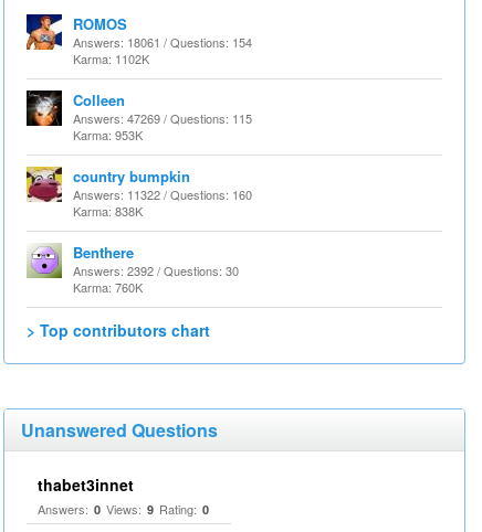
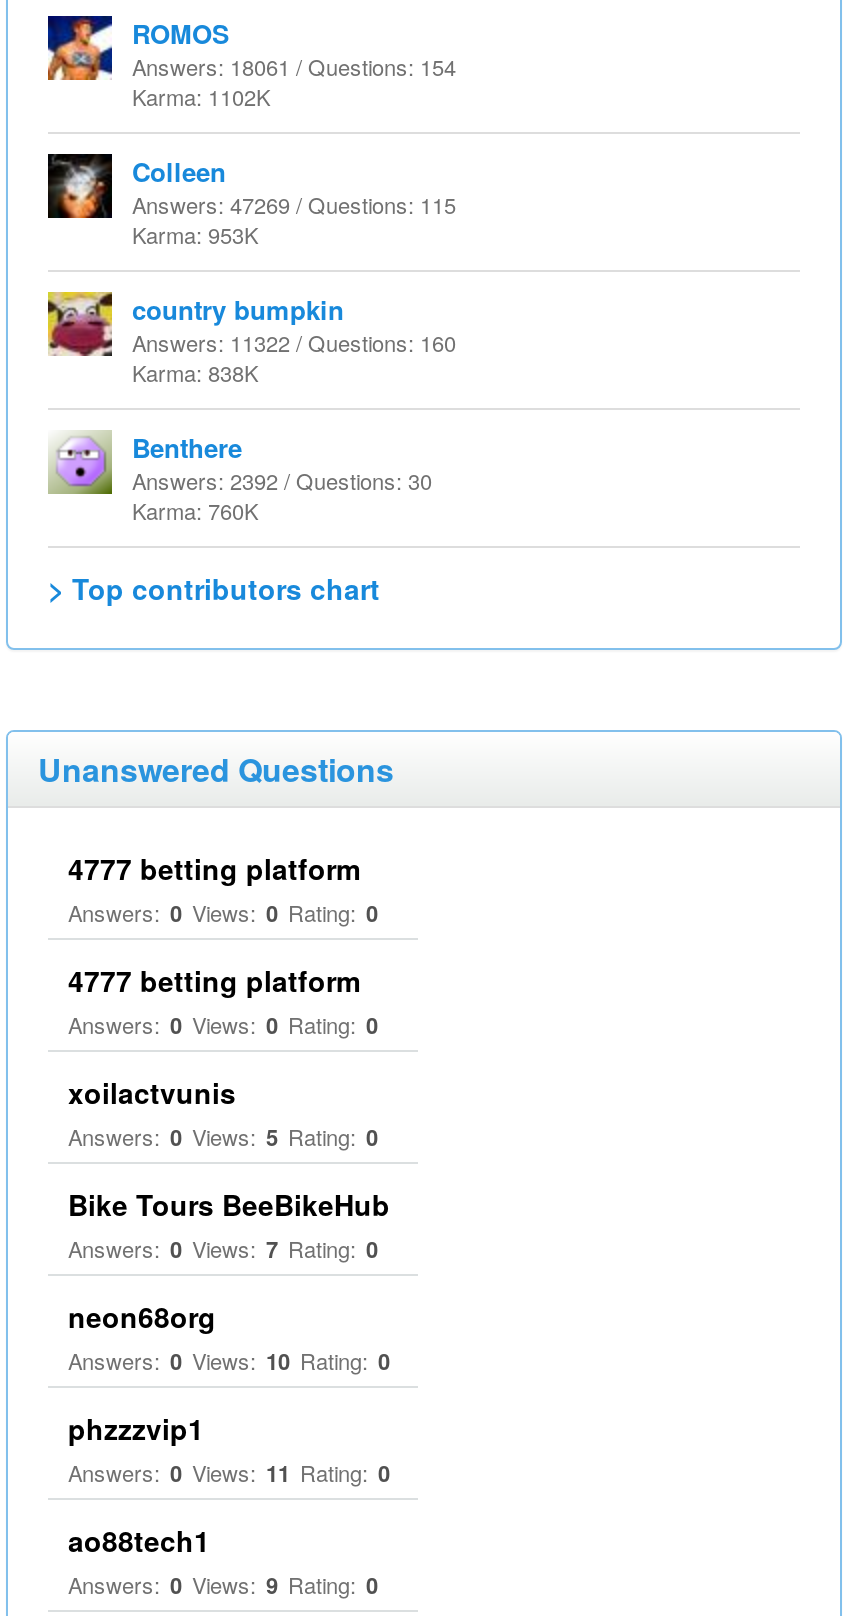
- thabet3innet
+ 4777 betting platform
+ Answers: 0 Views: 0 Rating: 0
+ 4777 betting platform
+ Answers: 0 Views: 0 Rating: 0
+ xoilactvunis
+ Answers: 0 Views: 5 Rating: 0
+ Bike Tours BeeBikeHub
+ Answers: 0 Views: 7 Rating: 0
+ neon68org
+ Answers: 0 Views: 10 Rating: 0
+ phzzzvip1
+ Answers: 0 Views: 11 Rating: 0
+ ao88tech1
